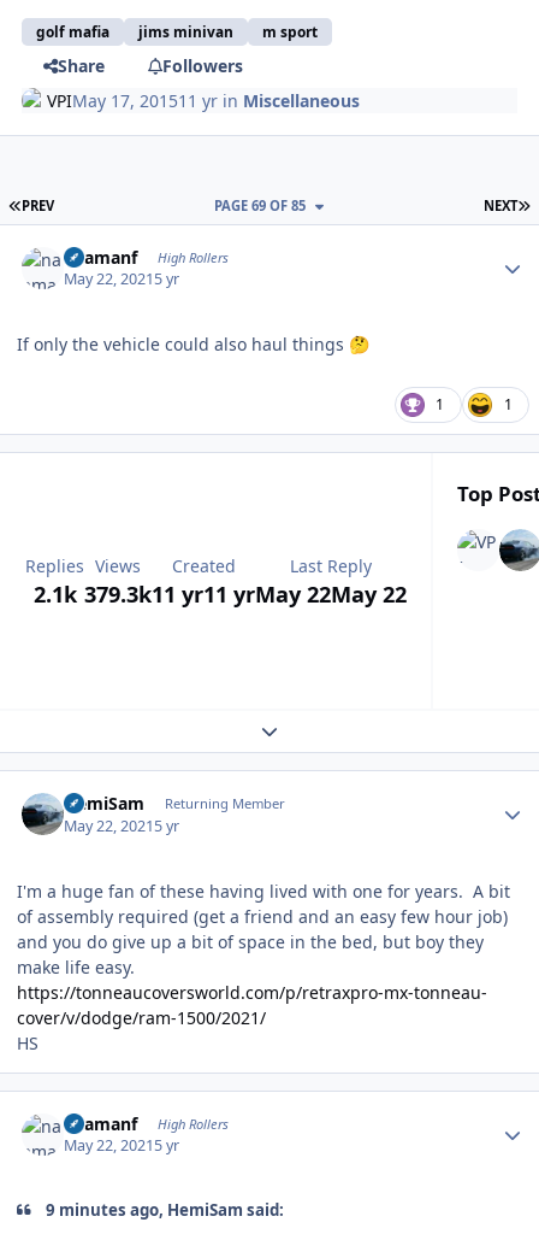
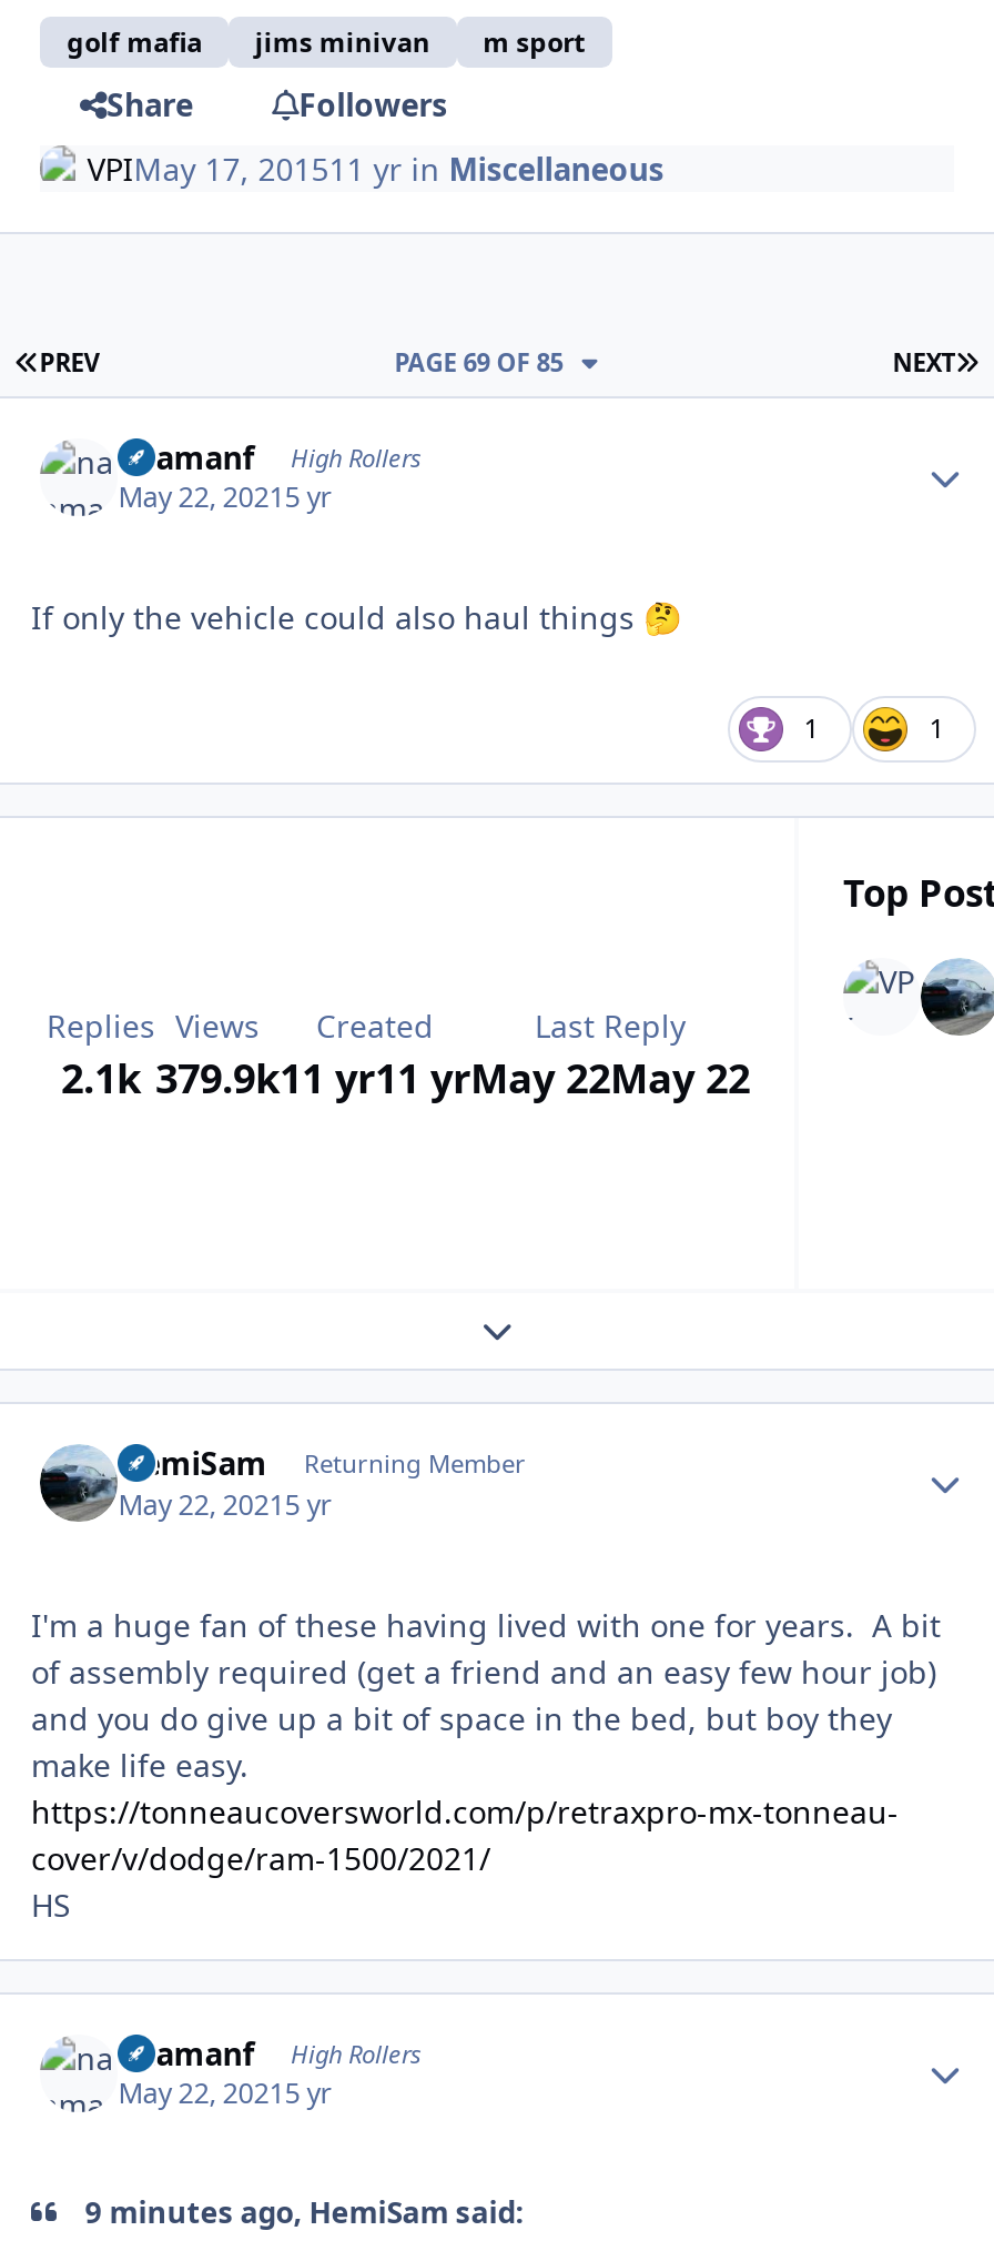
- 2.1k 379.3k 11 yr11 yr May 22May 22
+ 2.1k 379.9k 11 yr11 yr May 22May 22
